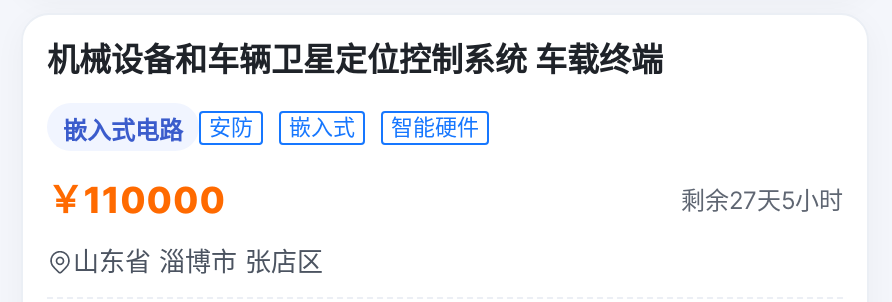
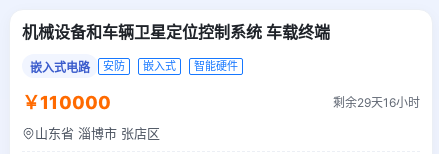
- 剩余27天5小时
+ 剩余29天16小时
